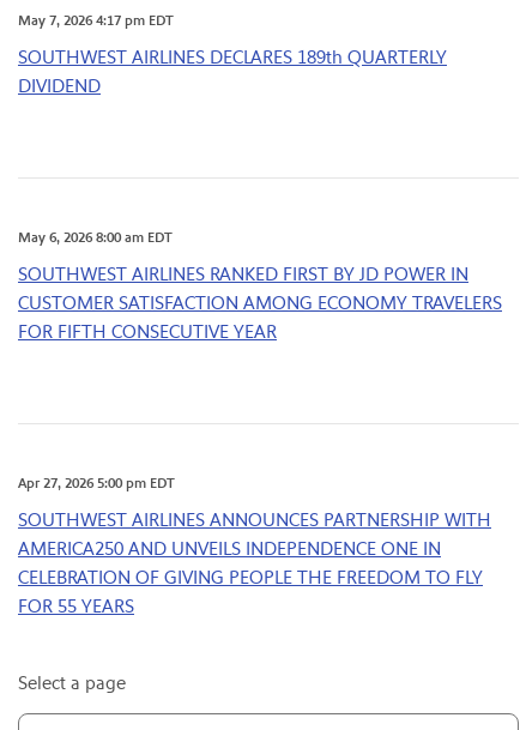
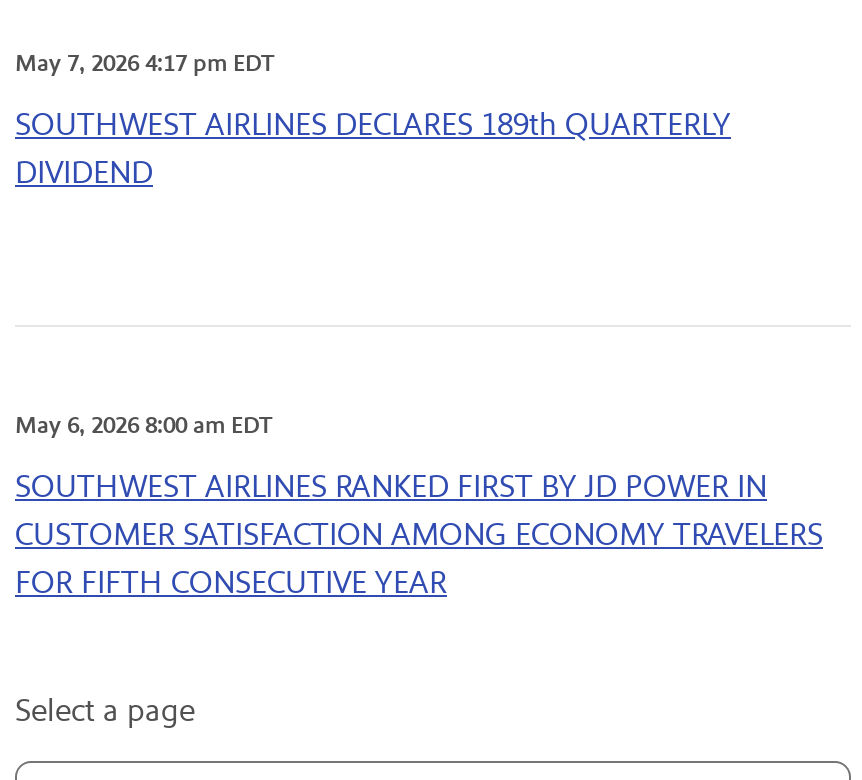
- Apr 27, 2026 5:00 pm EDT
- SOUTHWEST AIRLINES ANNOUNCES PARTNERSHIP WITH
- AMERICA250 AND UNVEILS INDEPENDENCE ONE IN
- CELEBRATION OF GIVING PEOPLE THE FREEDOM TO FLY
- FOR 55 YEARS
